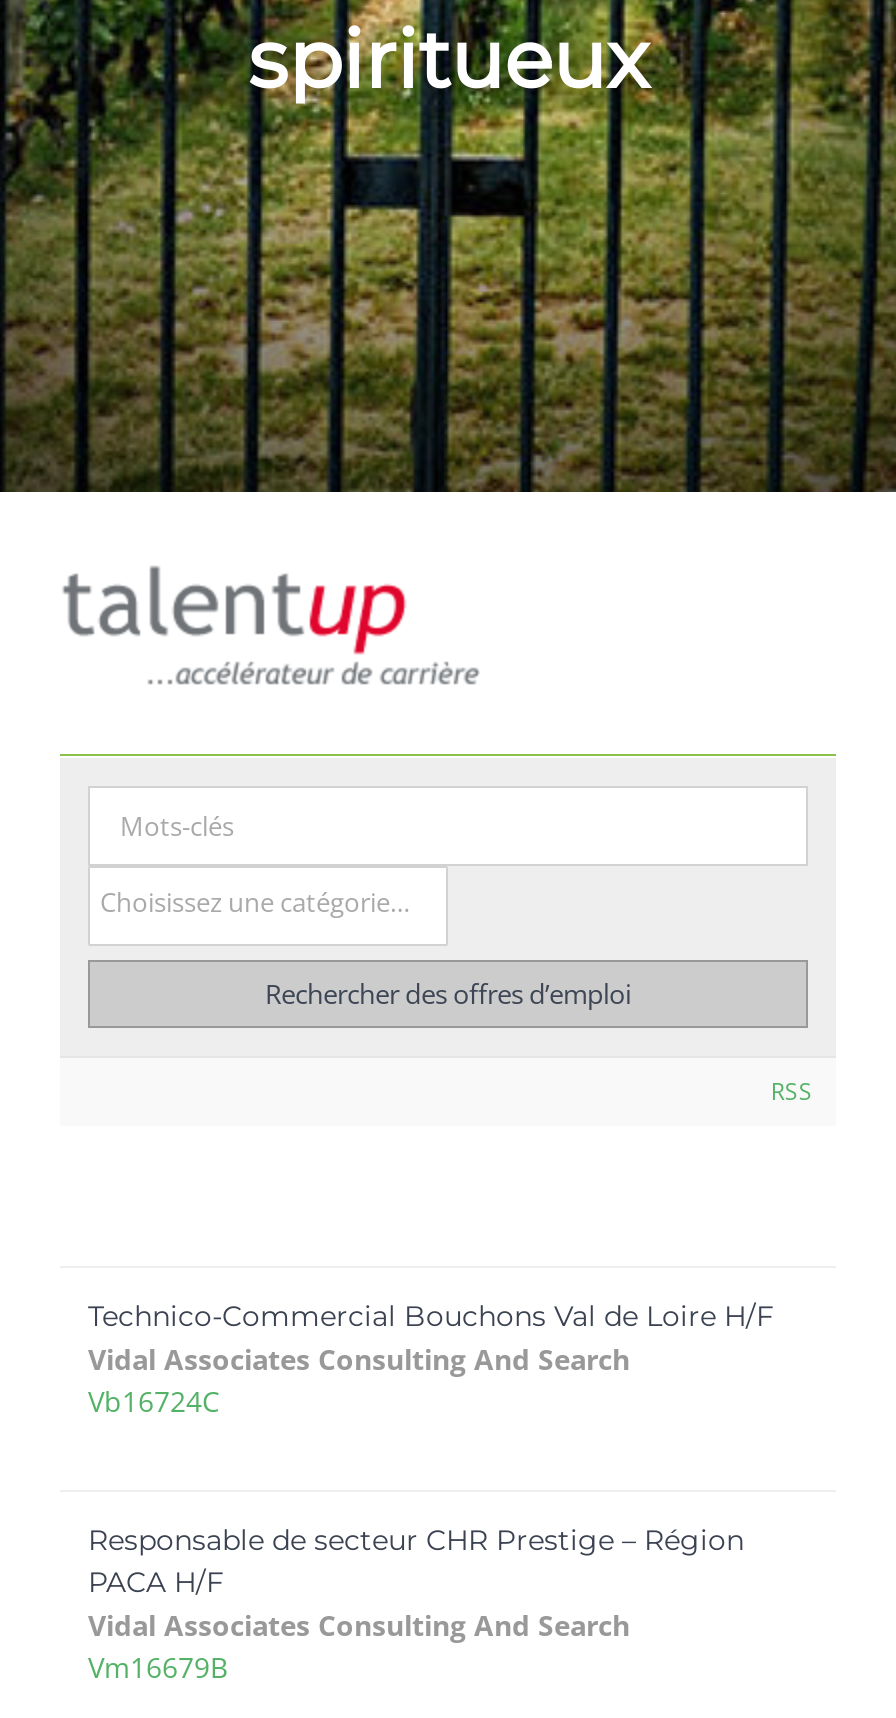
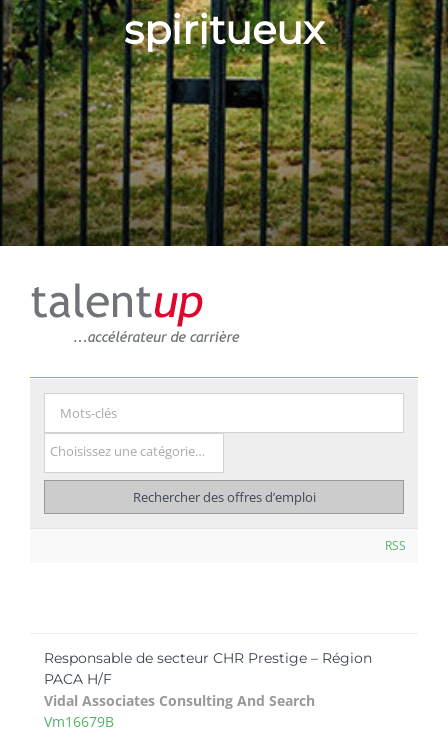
- Technico-Commercial Bouchons Val de Loire H/F
- Vidal Associates Consulting And Search
- Vb16724C
